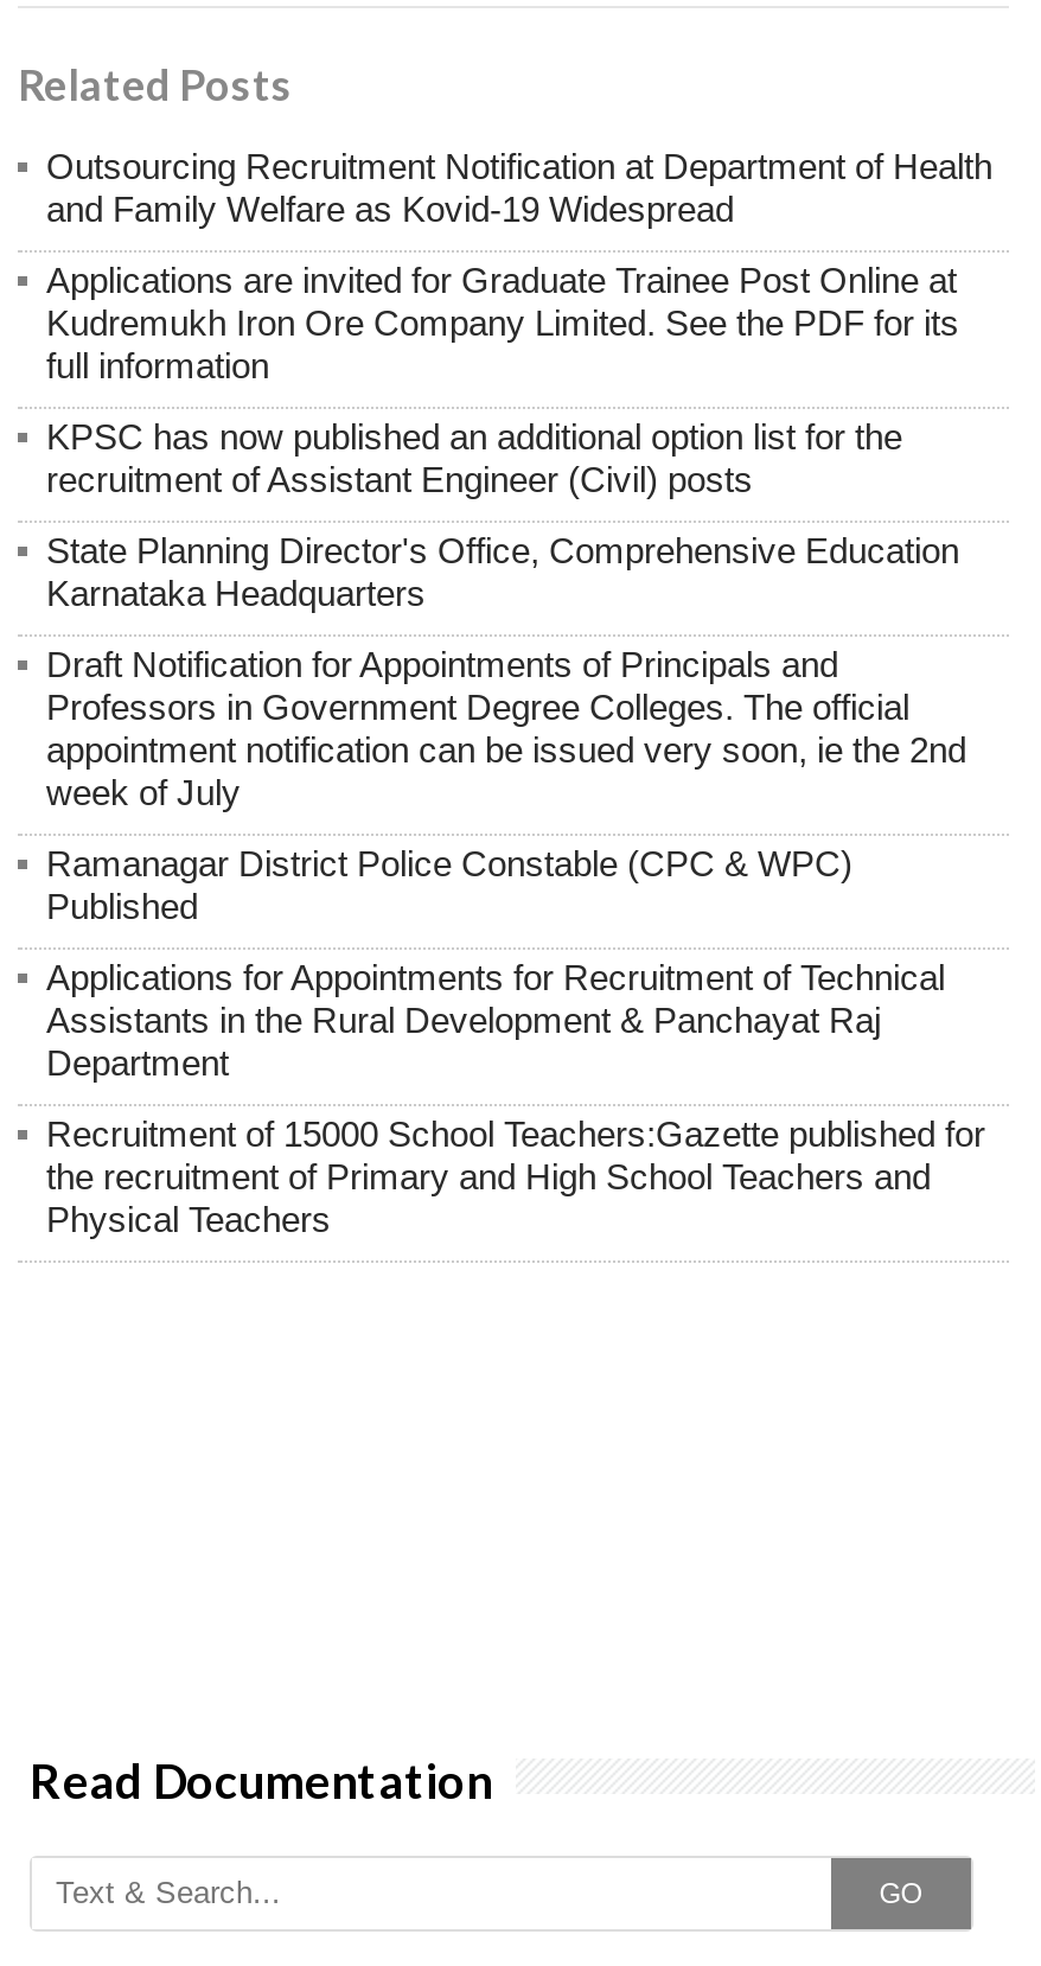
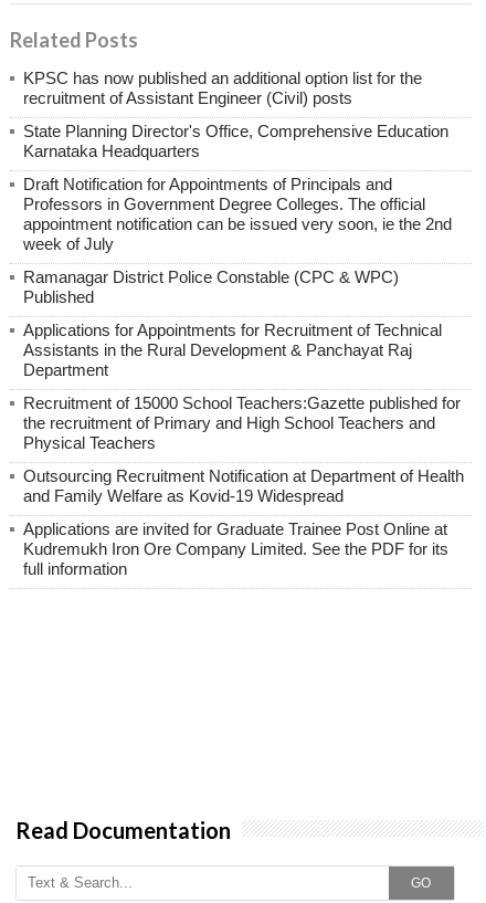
moved down: Outsourcing Recruitment Notification at Department of Health | and Family Welfare as Kovid-19 Widespread | Applications are invited for Graduate Trainee Post Online at | Kudremukh Iron Ore Company Limited. See the PDF for its | full information

moved up: KPSC has now published an additional option list for the | recruitment of Assistant Engineer (Civil) posts | State Planning Director's Office, Comprehensive Education | ... | the recruitment of Primary and High School Teachers and | Physical Teachers
